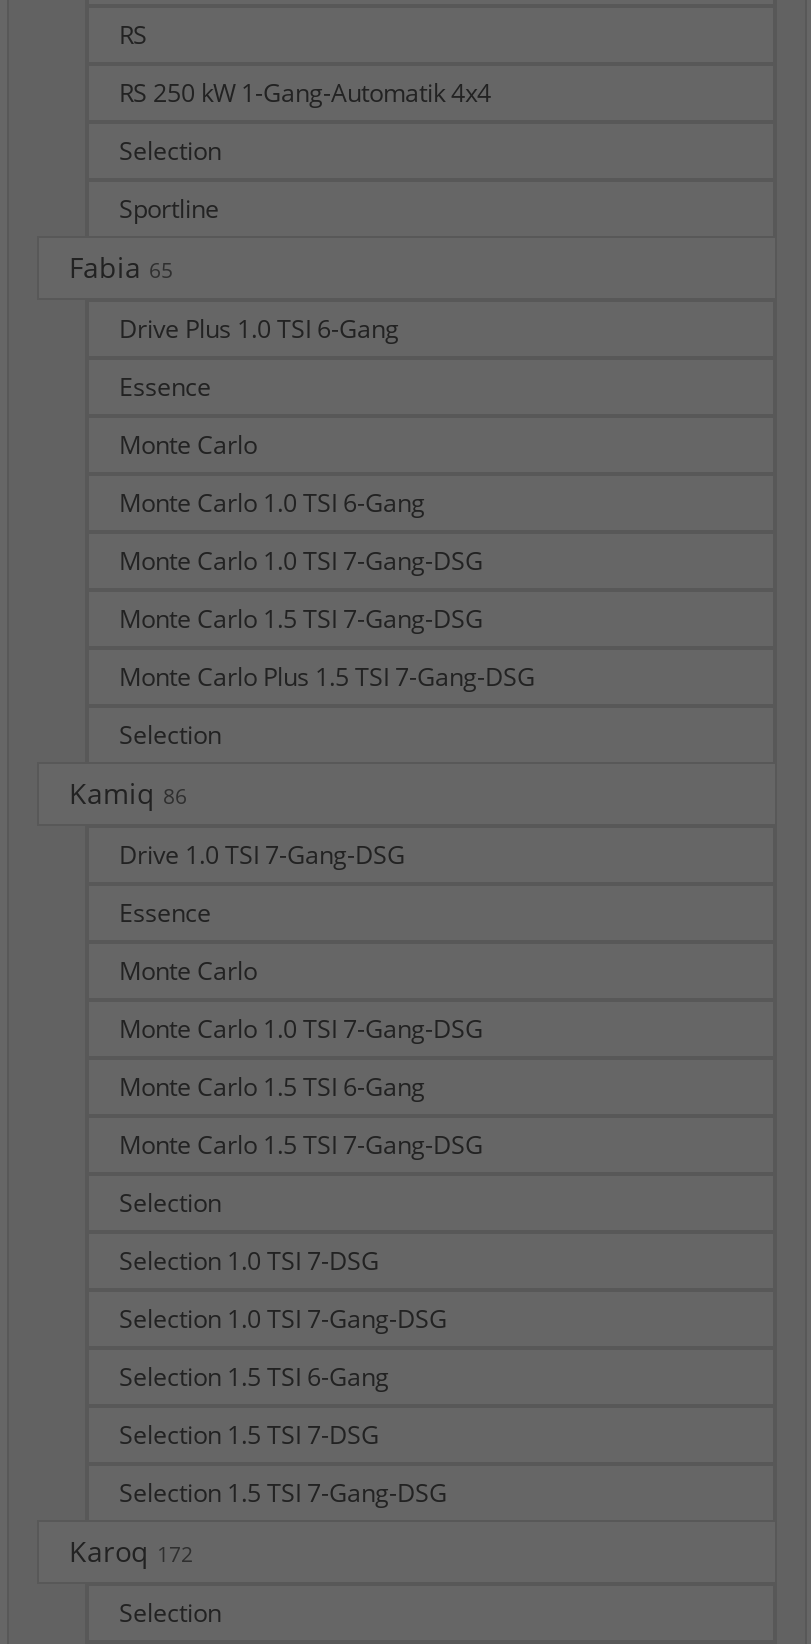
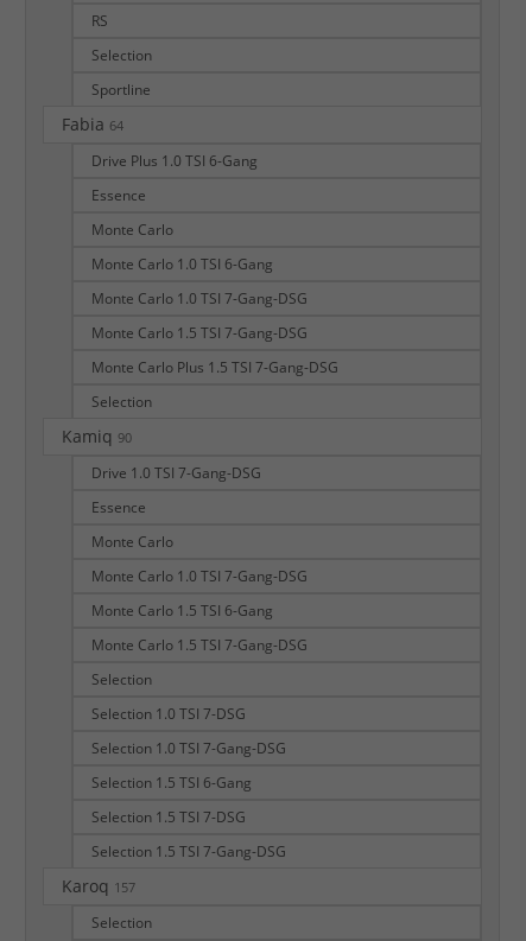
- RS 250 kW 1-Gang-Automatik 4x4

- Fabia 65
+ Fabia 64

- Kamiq 86
+ Kamiq 90

- Karoq 172
+ Karoq 157
